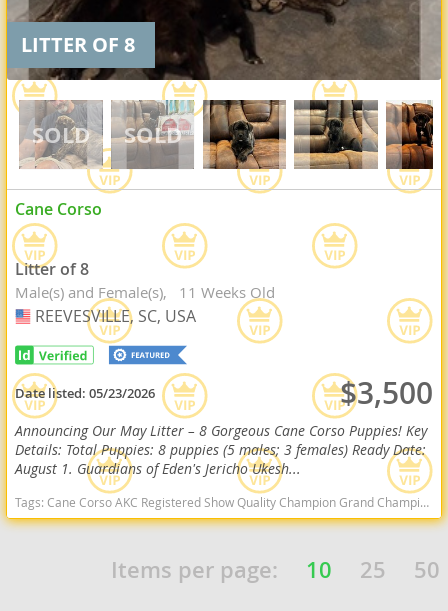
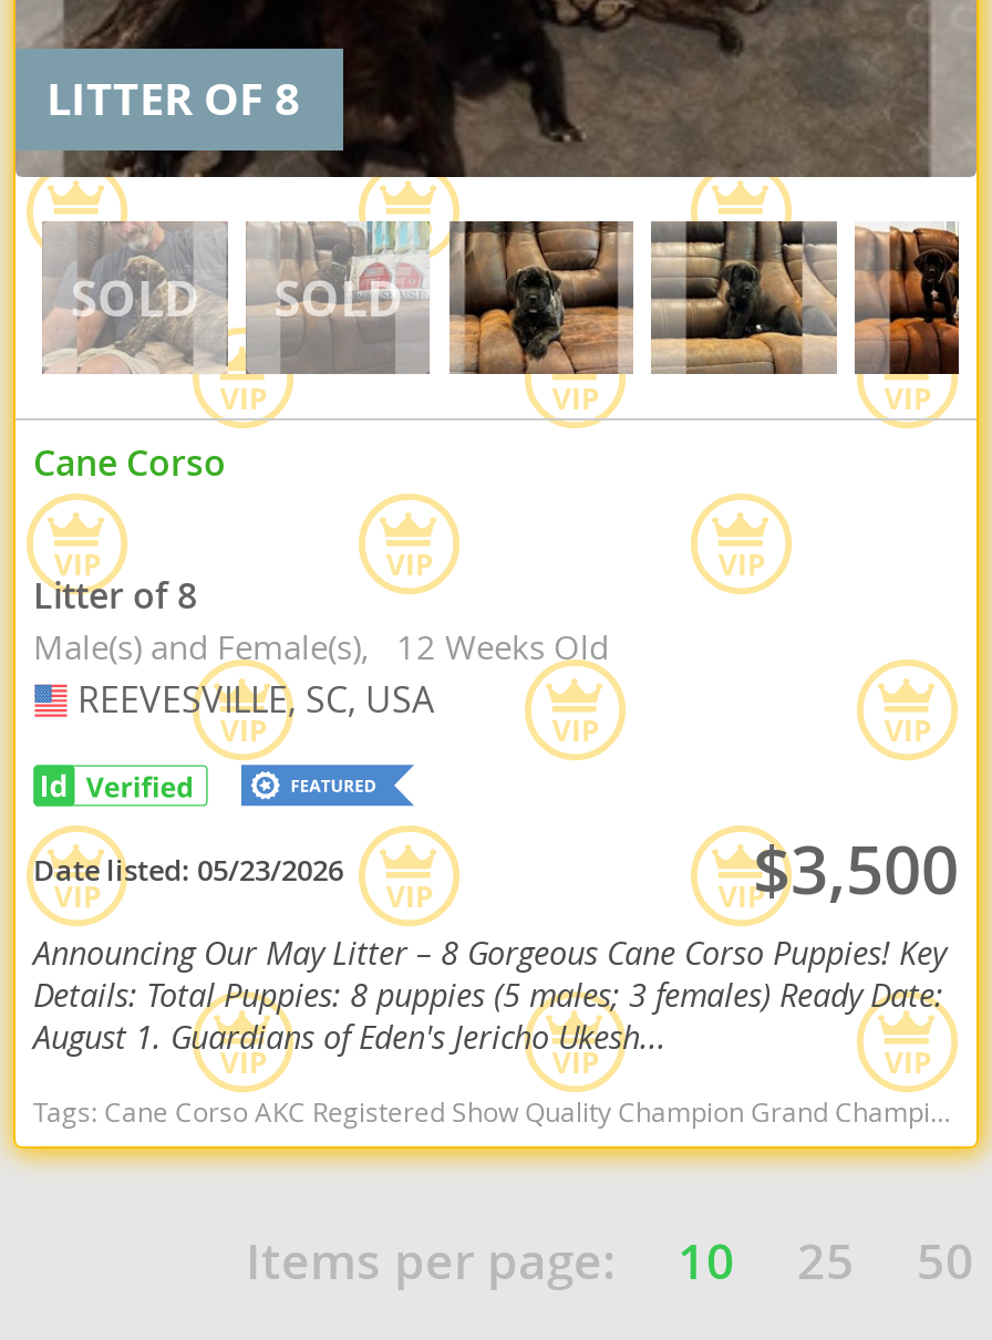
- Male(s) and Female(s) 11 Weeks Old
+ Male(s) and Female(s) 12 Weeks Old
